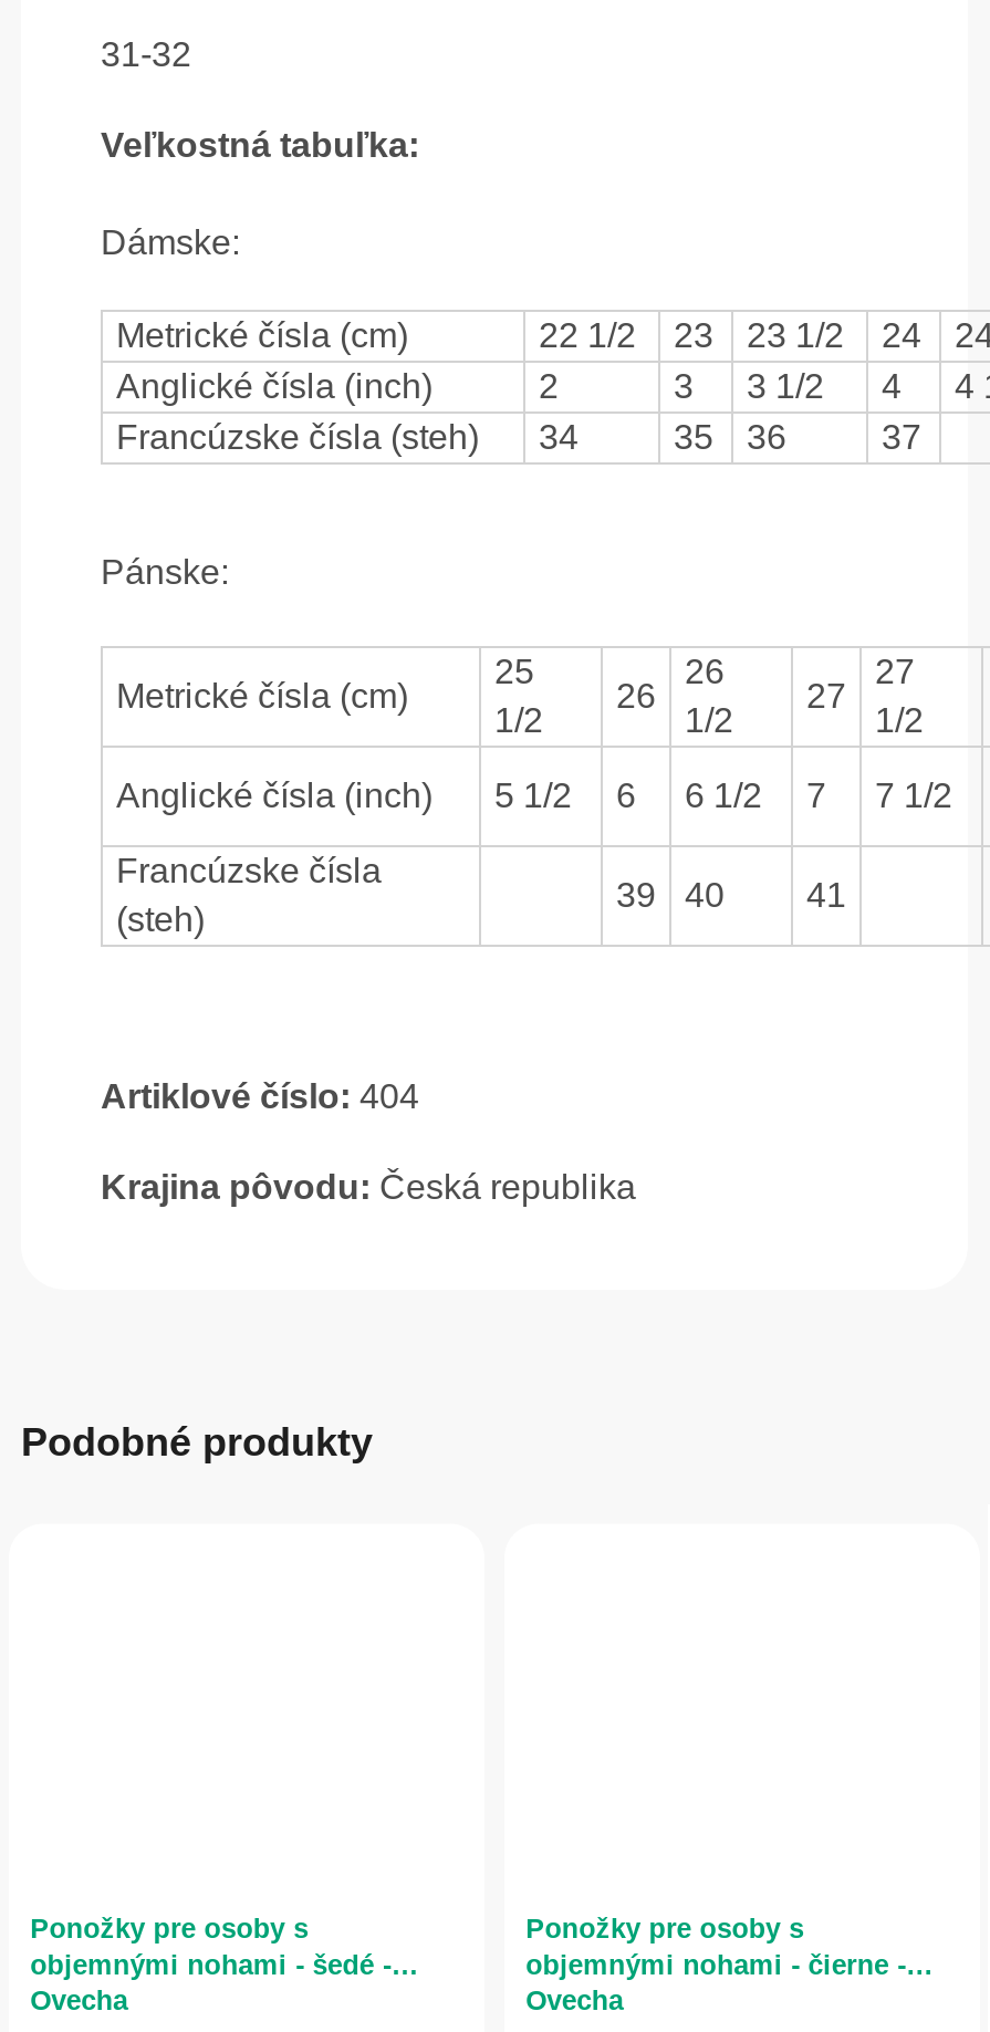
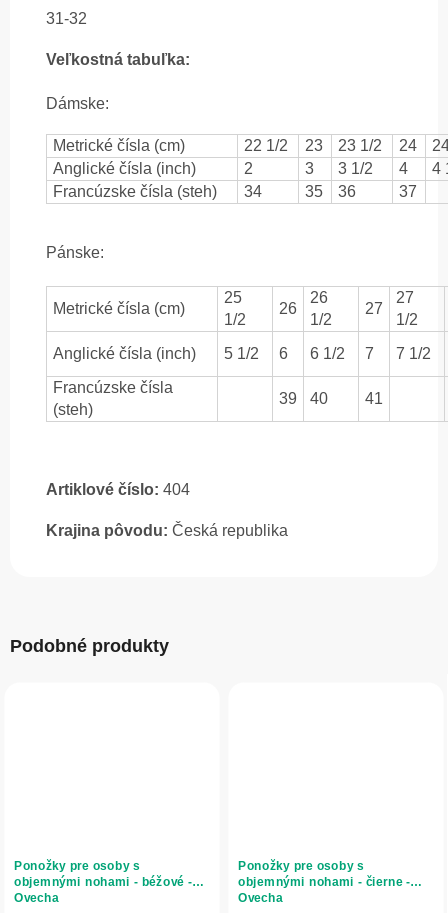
- objemnými nohami - šedé -
+ objemnými nohami - béžové -
